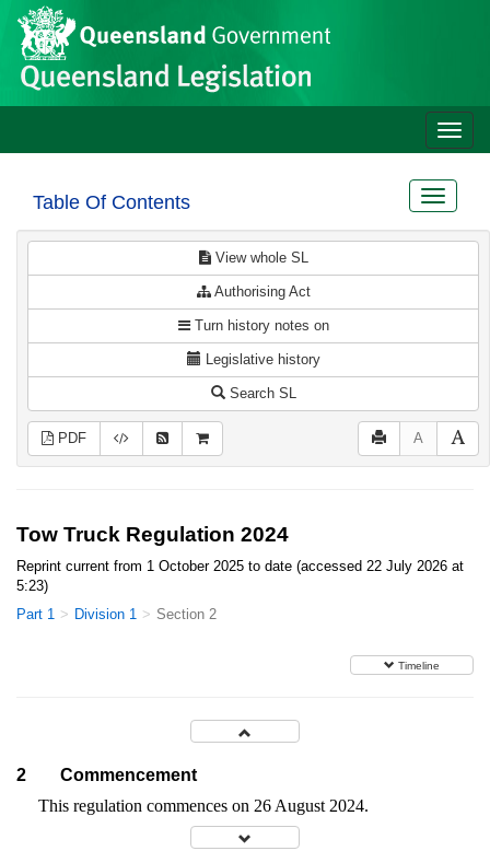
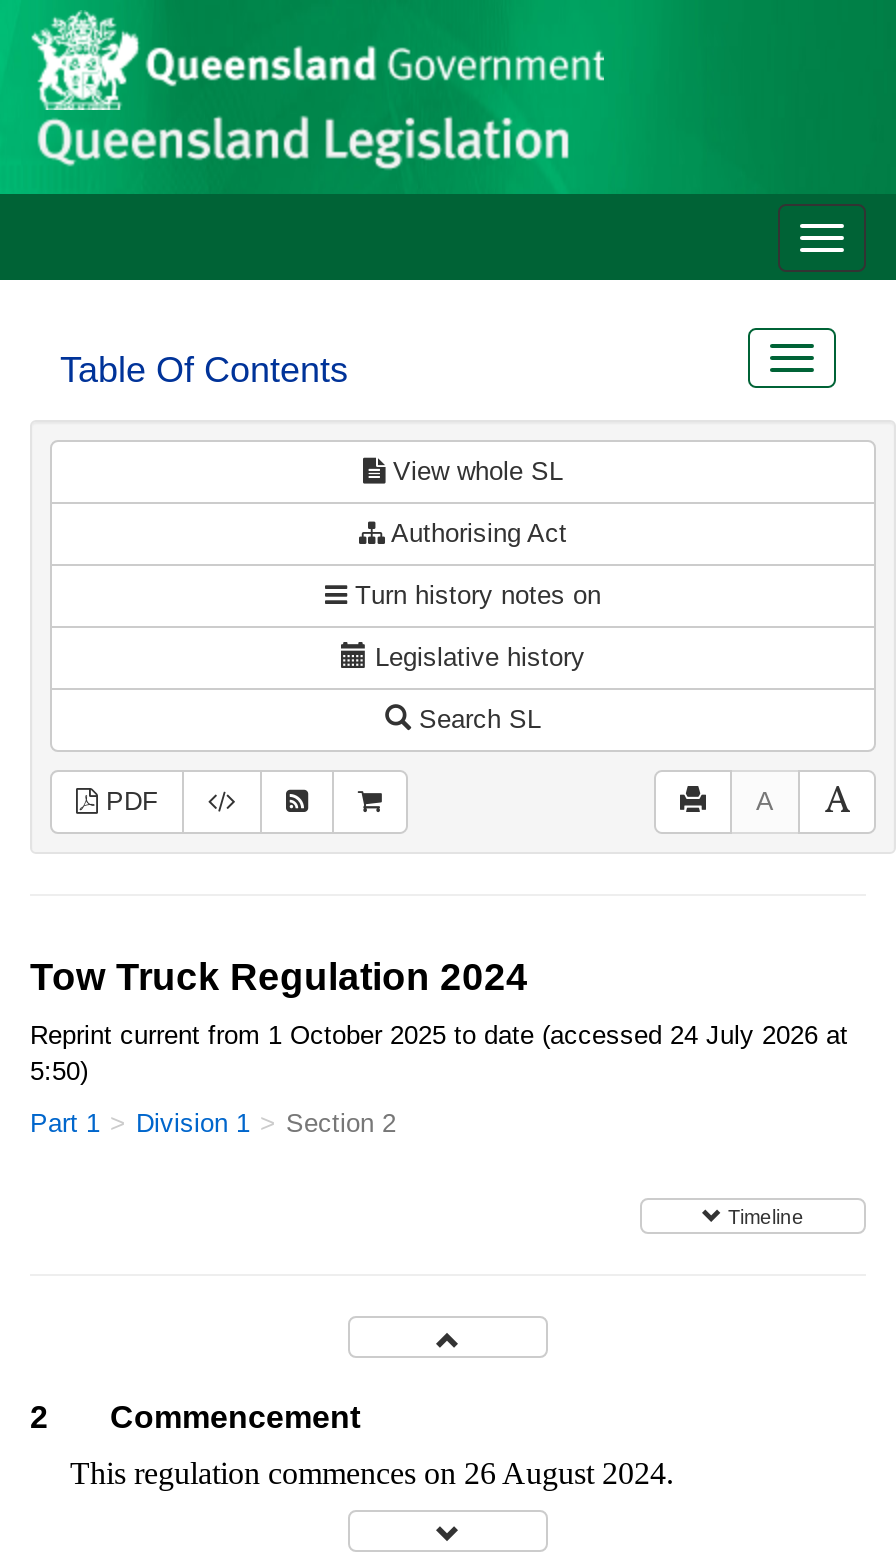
- Reprint current from 1 October 2025 to date (accessed 22 July 2026 at
+ Reprint current from 1 October 2025 to date (accessed 24 July 2026 at

- 5:23)
+ 5:50)
